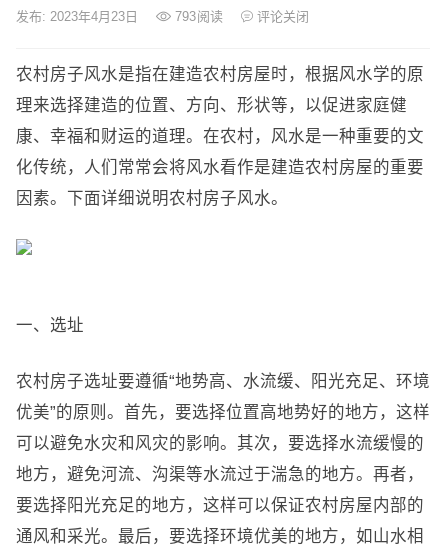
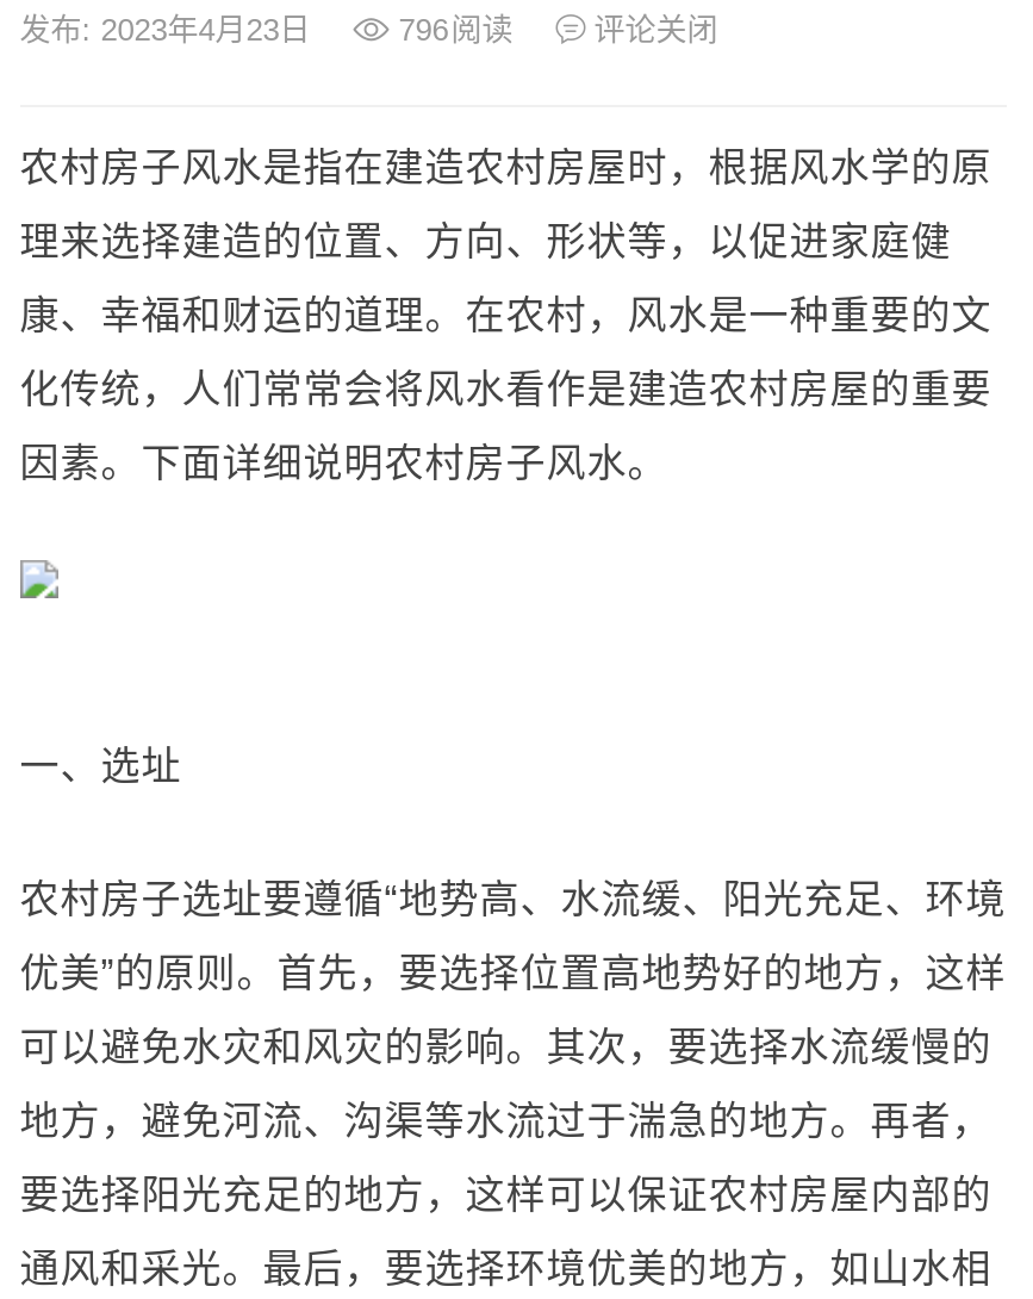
- 发布: 2023年4月23日 793阅读 评论关闭
+ 发布: 2023年4月23日 796阅读 评论关闭
